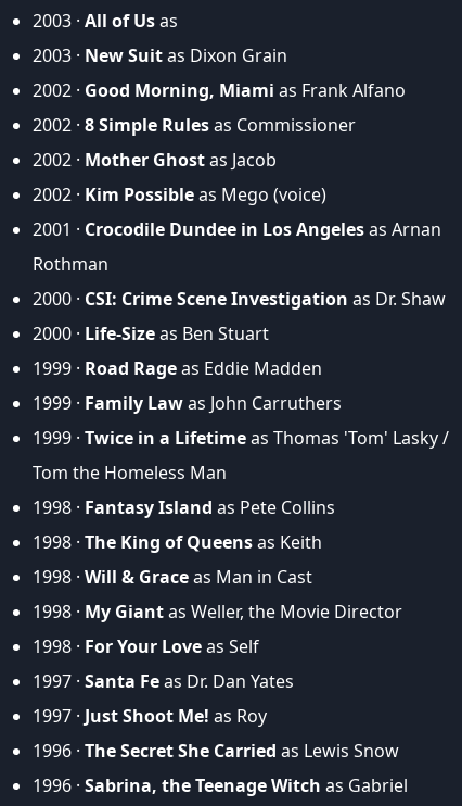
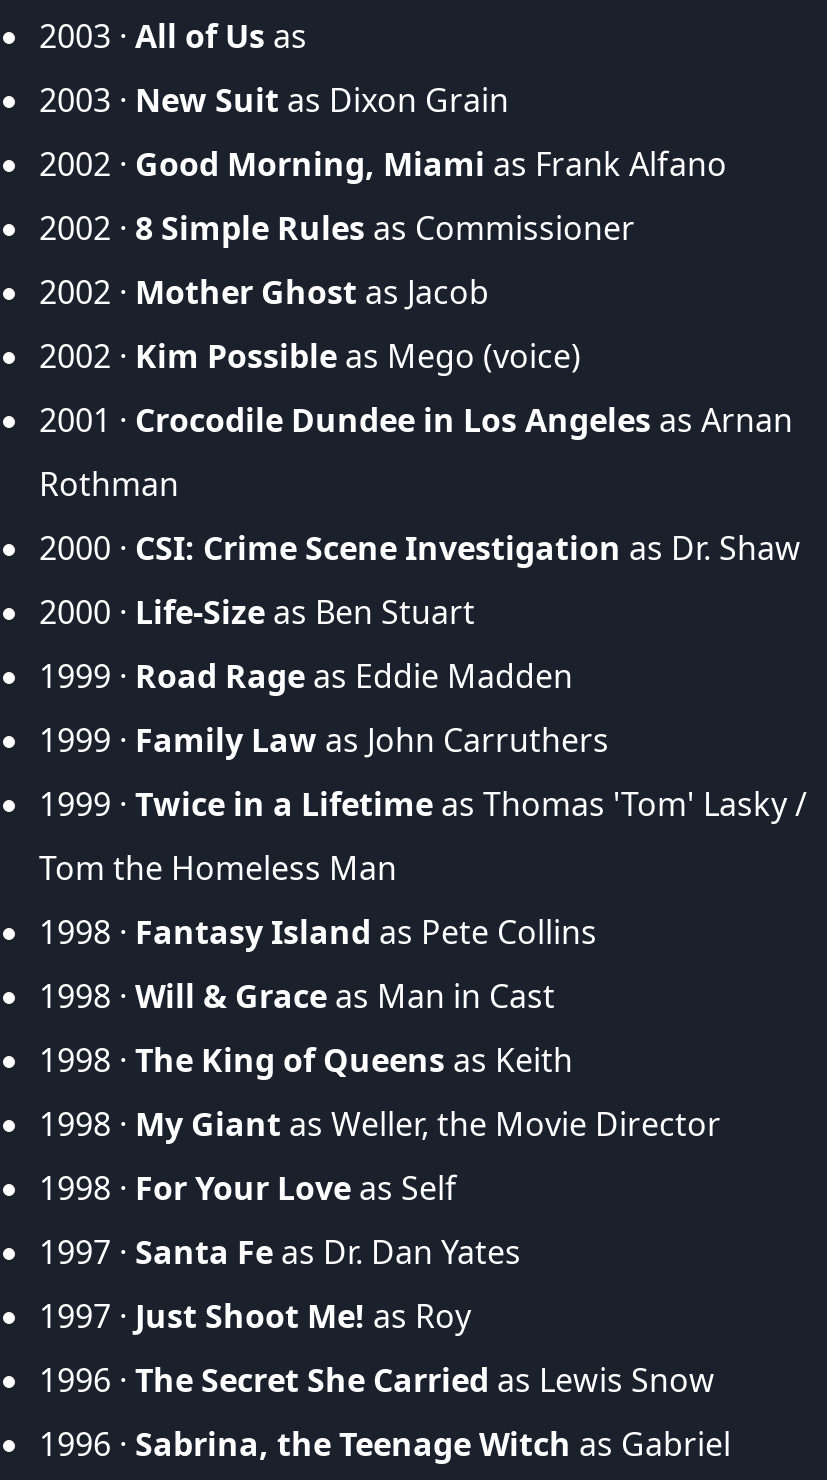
moved down: 1998 · The King of Queens as Keith

moved up: 1998 · Will & Grace as Man in Cast
